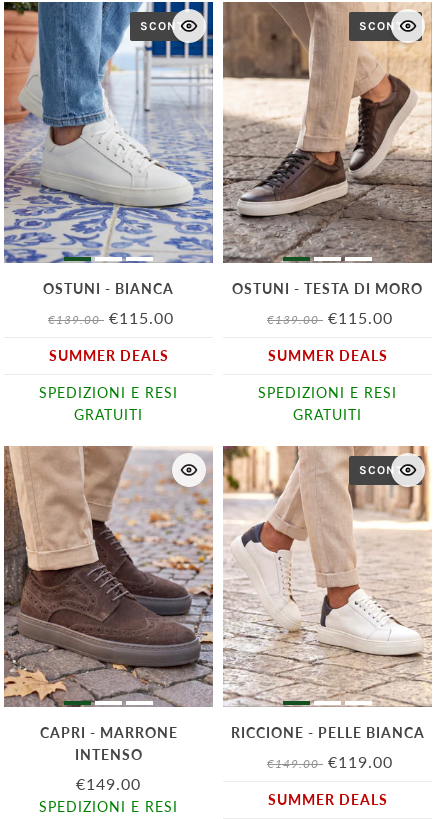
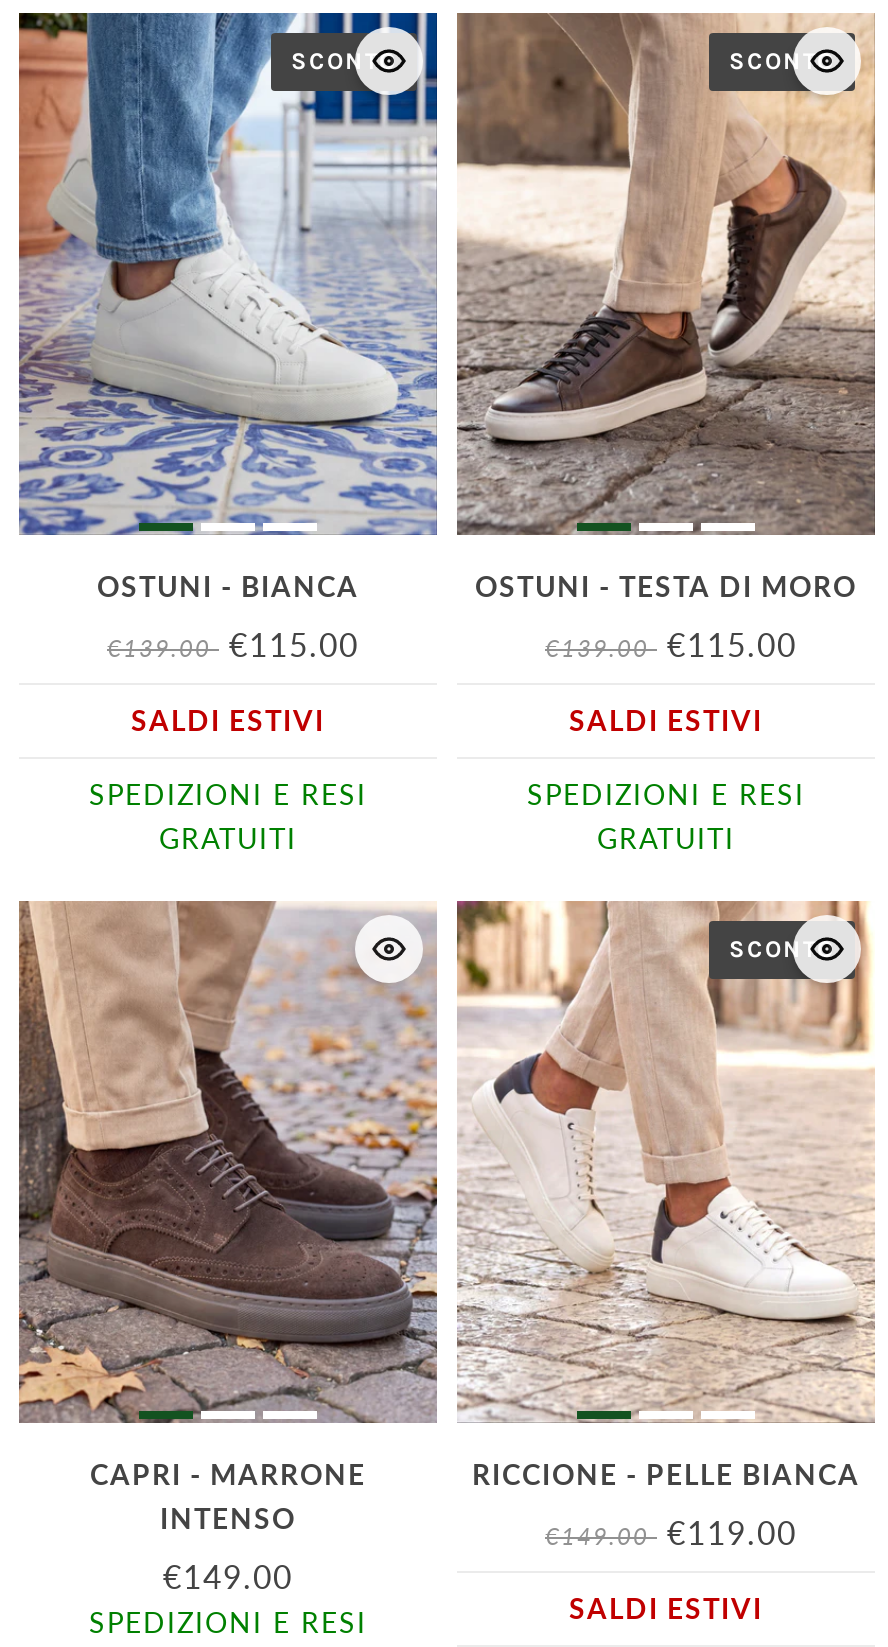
- SUMMER DEALS
+ SALDI ESTIVI

- SUMMER DEALS
+ SALDI ESTIVI

- SUMMER DEALS
+ SALDI ESTIVI
